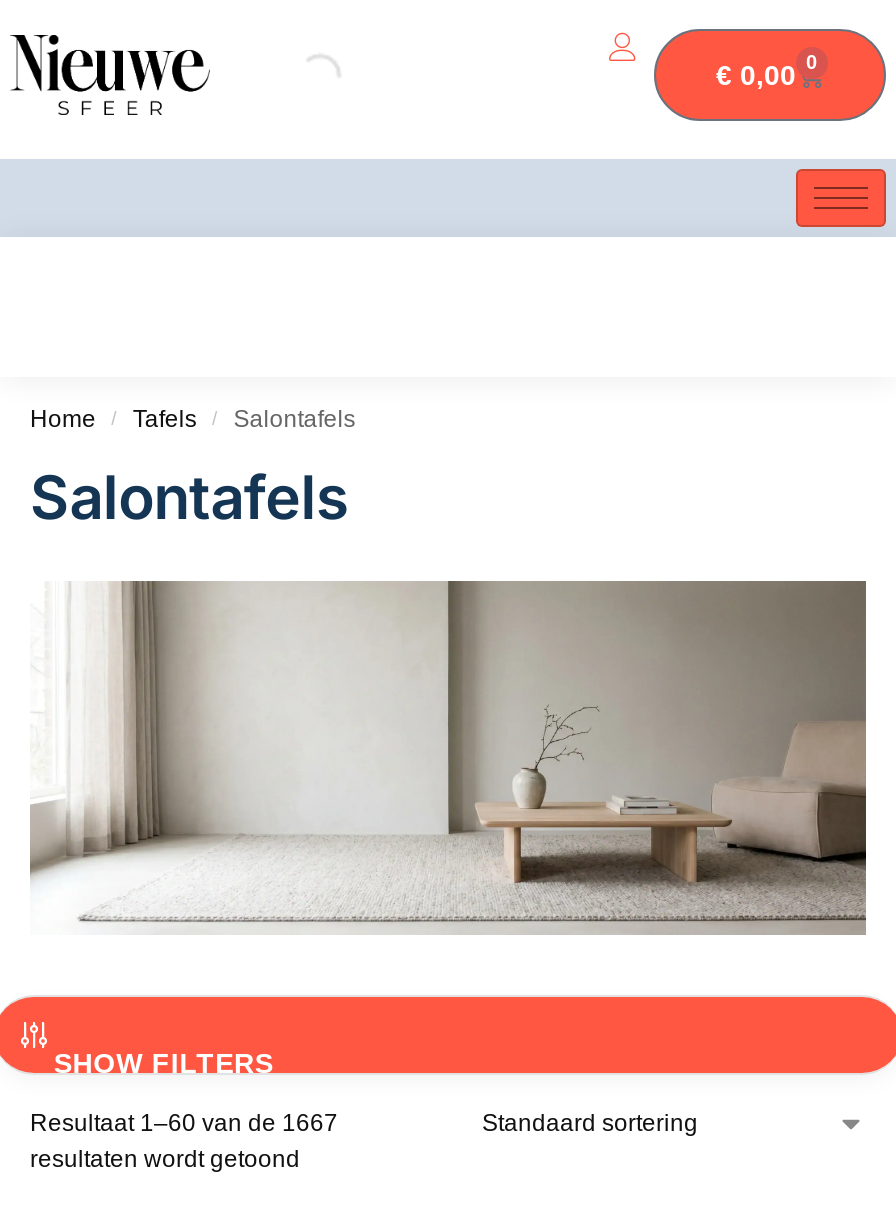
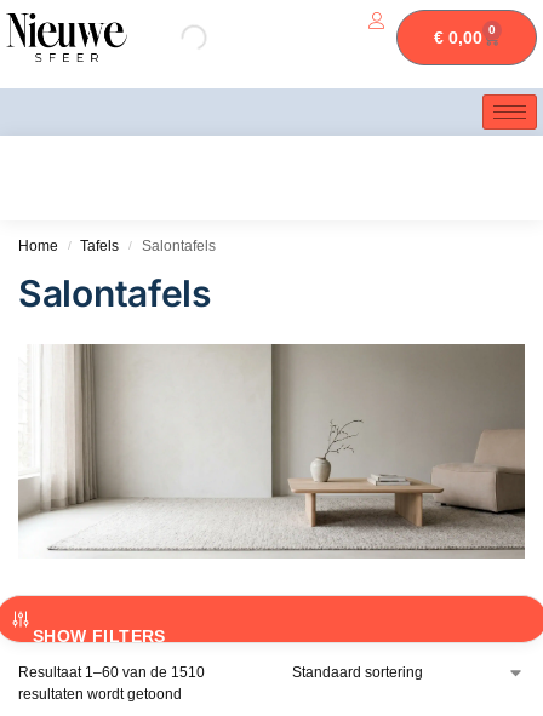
- Resultaat 1–60 van de 1667
+ Resultaat 1–60 van de 1510
